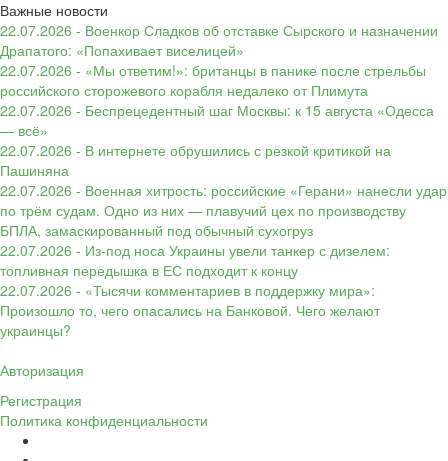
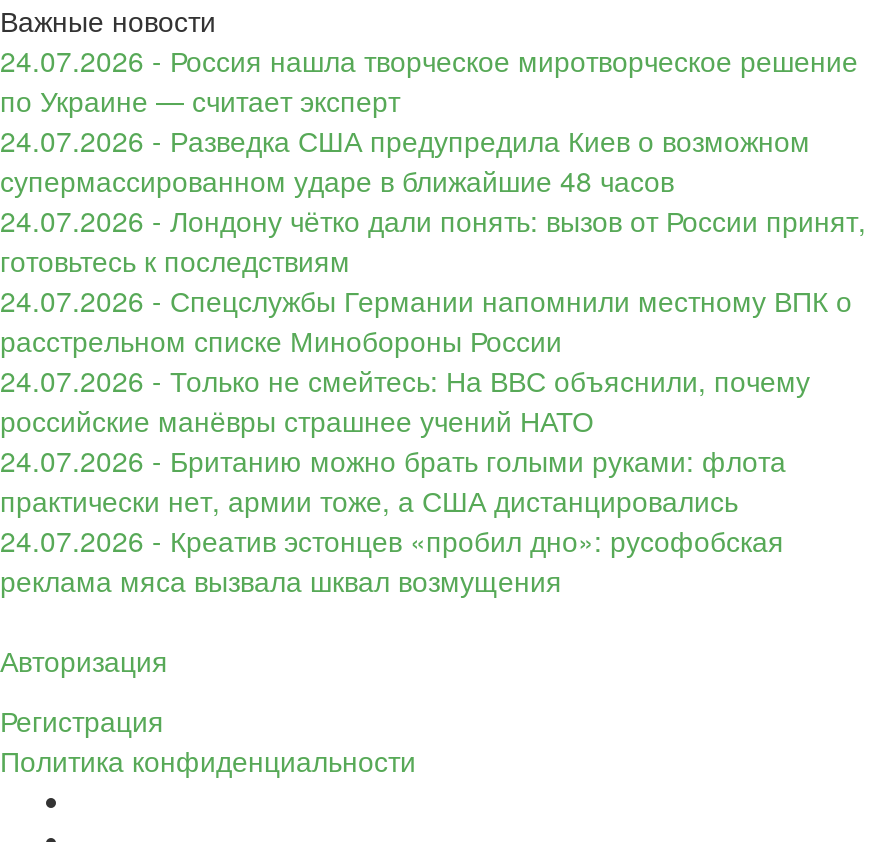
- 22.07.2026 - Военкор Сладков об отставке Сырского и назначении
- Драпатого: «Попахивает виселицей»
- 22.07.2026 - «Мы ответим!»: британцы в панике после стрельбы
- российского сторожевого корабля недалеко от Плимута
- 22.07.2026 - Беспрецедентный шаг Москвы: к 15 августа «Одесса
- — всё»
- 22.07.2026 - В интернете обрушились с резкой критикой на
- Пашиняна
- 22.07.2026 - Военная хитрость: российские «Герани» нанесли удар
- по трём судам. Одно из них — плавучий цех по производству
- БПЛА, замаскированный под обычный сухогруз
- 22.07.2026 - Из-под носа Украины увели танкер с дизелем:
- топливная передышка в ЕС подходит к концу
- 22.07.2026 - «Тысячи комментариев в поддержку мира»:
- Произошло то, чего опасались на Банковой. Чего желают
- украинцы?
+ 24.07.2026 - Россия нашла творческое миротворческое решение
+ по Украине — считает эксперт
+ 24.07.2026 - Разведка США предупредила Киев о возможном
+ супермассированном ударе в ближайшие 48 часов
+ 24.07.2026 - Лондону чётко дали понять: вызов от России принят,
+ готовьтесь к последствиям
+ 24.07.2026 - Спецслужбы Германии напомнили местному ВПК о
+ расстрельном списке Минобороны России
+ 24.07.2026 - Только не смейтесь: На ВВС объяснили, почему
+ российские манёвры страшнее учений НАТО
+ 24.07.2026 - Британию можно брать голыми руками: флота
+ практически нет, армии тоже, а США дистанцировались
+ 24.07.2026 - Креатив эстонцев «пробил дно»: русофобская
+ реклама мяса вызвала шквал возмущения
